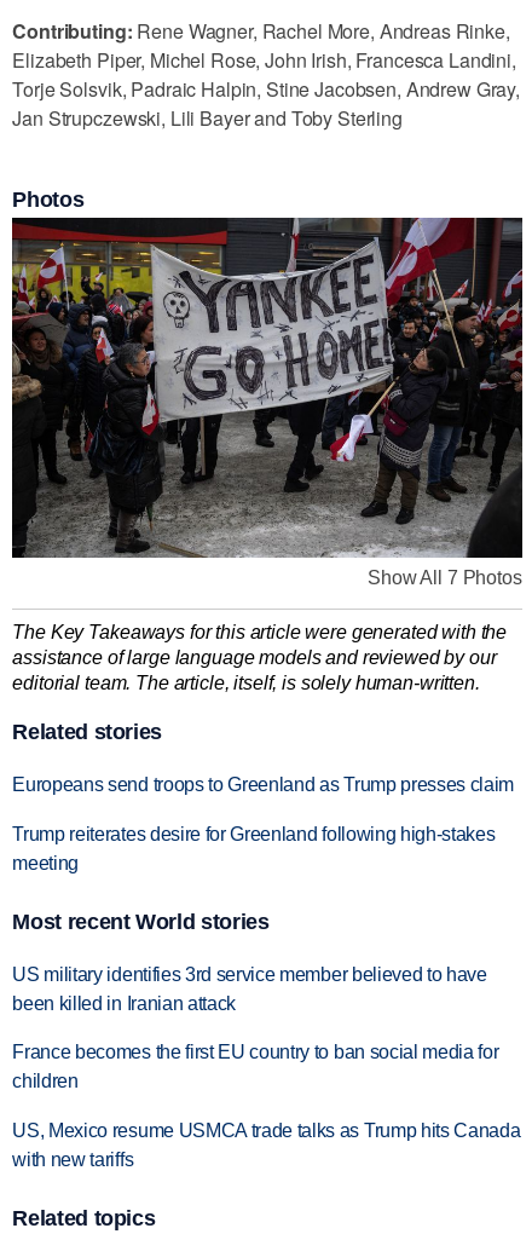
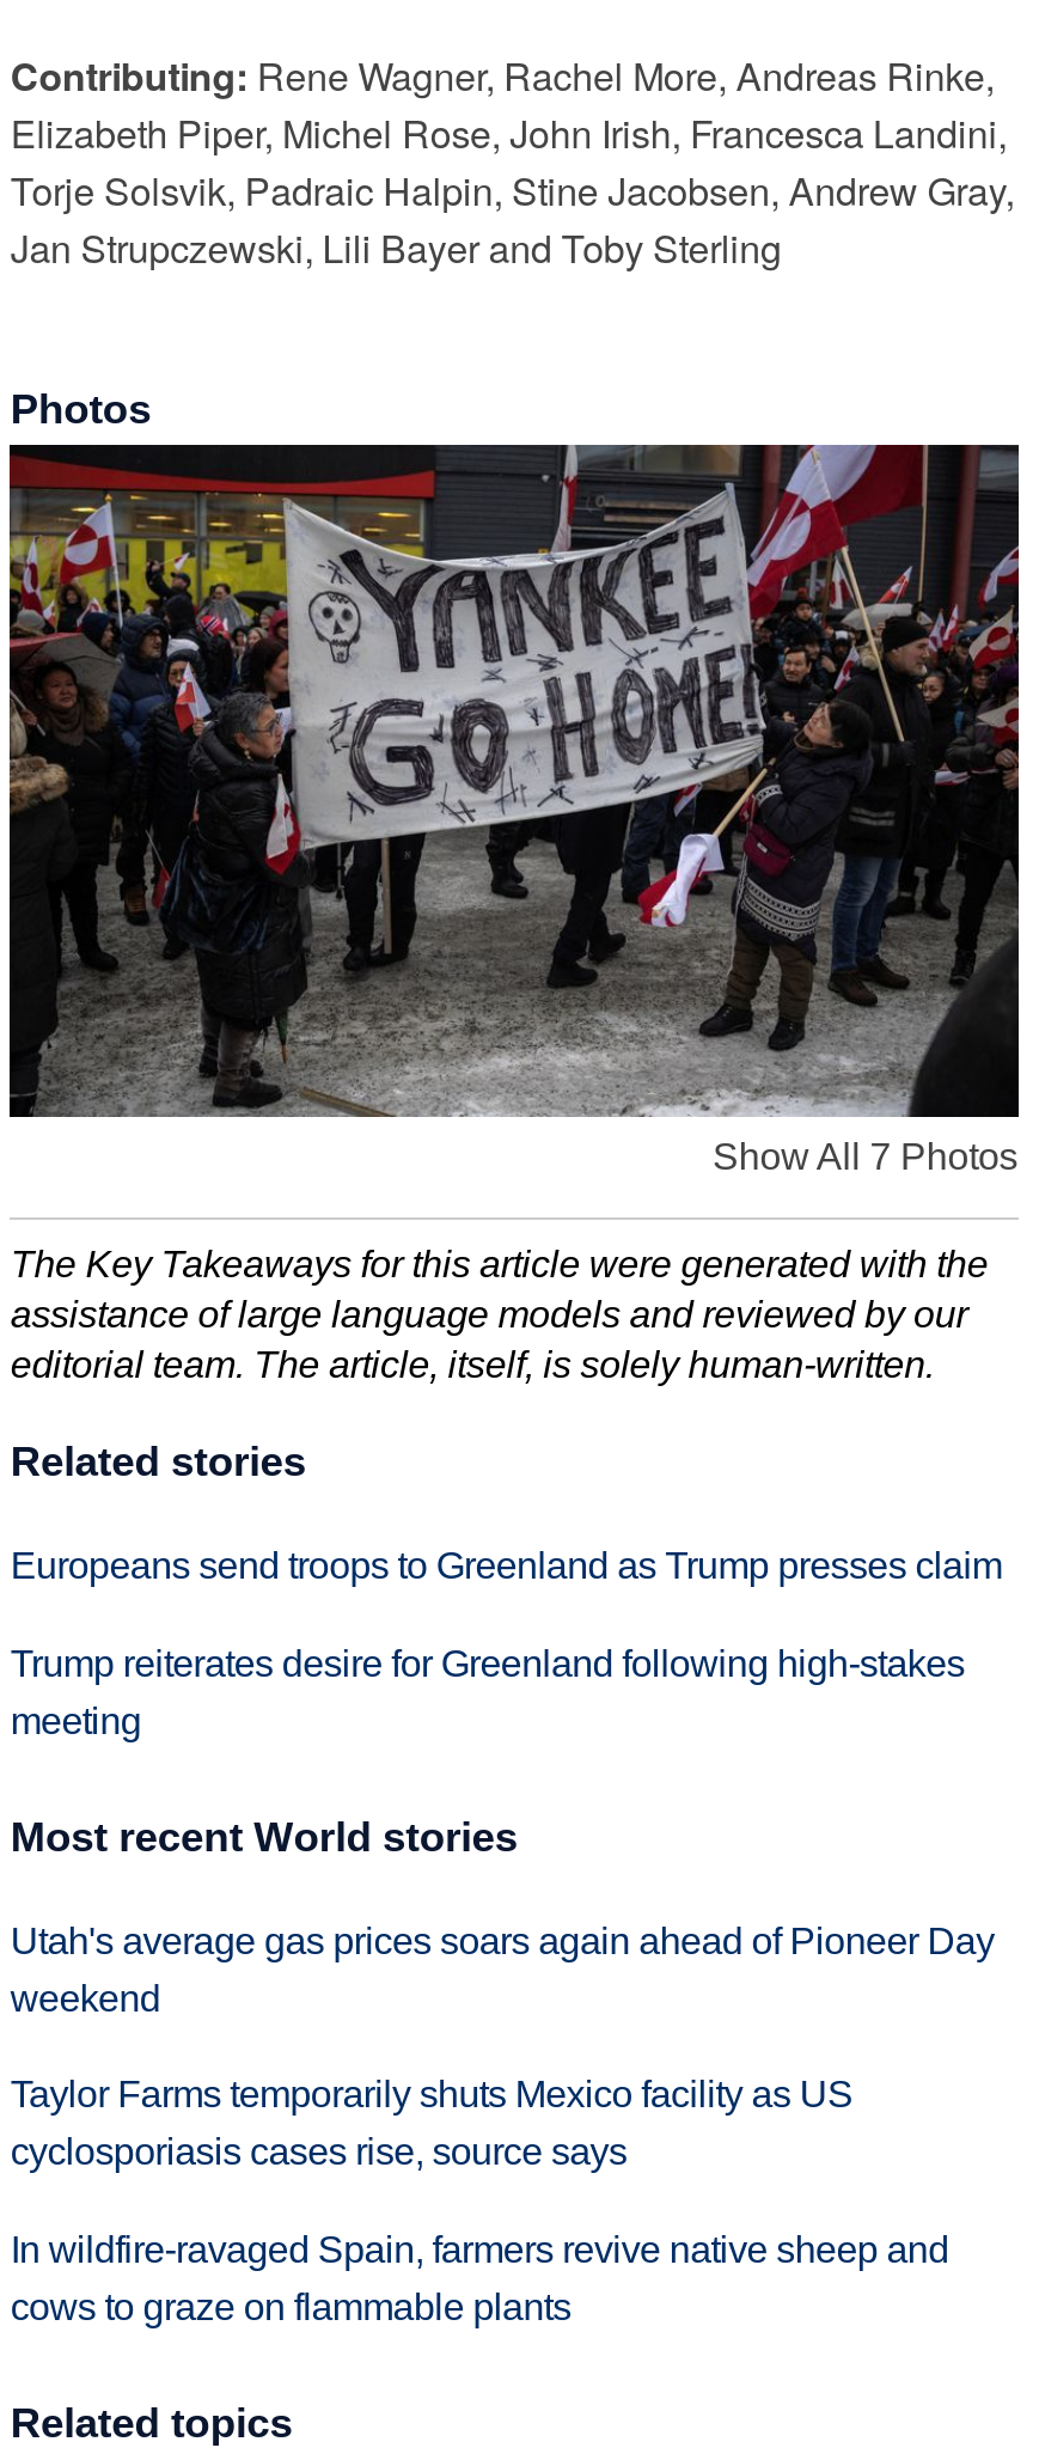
- US military identifies 3rd service member believed to have
- been killed in Iranian attack
+ Utah's average gas prices soars again ahead of Pioneer Day
+ weekend

- France becomes the first EU country to ban social media for
- children
+ Taylor Farms temporarily shuts Mexico facility as US
+ cyclosporiasis cases rise, source says

- US, Mexico resume USMCA trade talks as Trump hits Canada
- with new tariffs
+ In wildfire-ravaged Spain, farmers revive native sheep and
+ cows to graze on flammable plants
